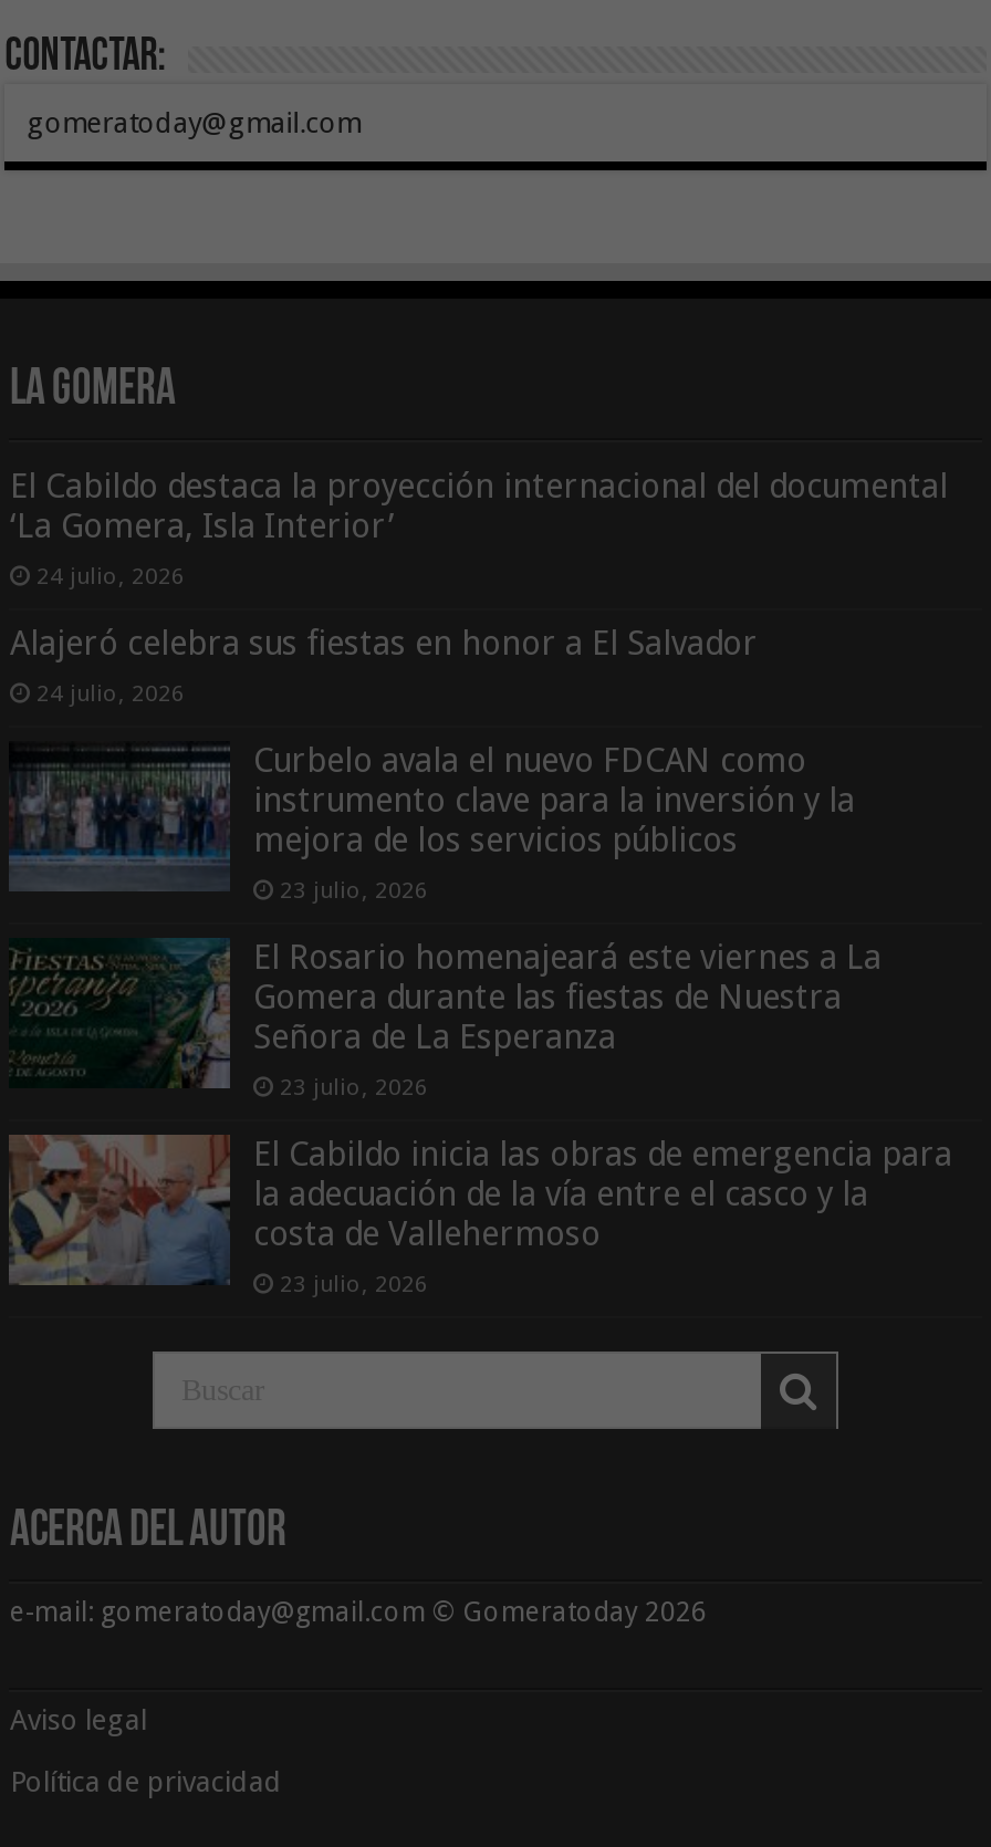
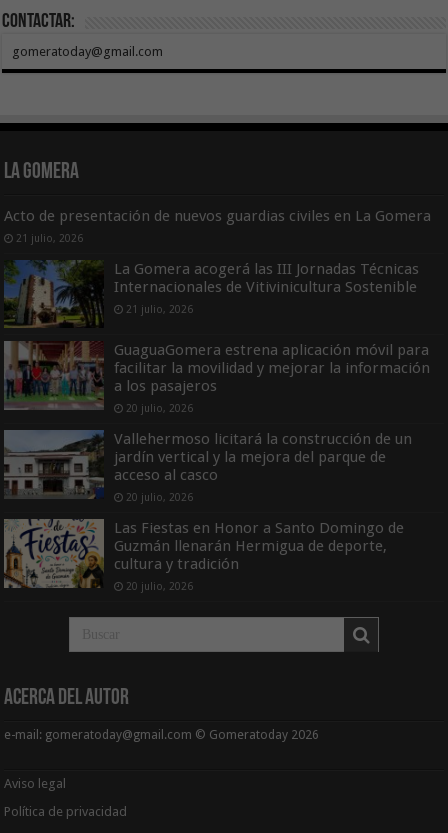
- El Cabildo destaca la proyección internacional del documental
- ‘La Gomera, Isla Interior’
- 24 julio, 2026
+ Acto de presentación de nuevos guardias civiles en La Gomera
+ 21 julio, 2026

- Alajeró celebra sus fiestas en honor a El Salvador
- 24 julio, 2026
+ La Gomera acogerá las III Jornadas Técnicas
+ Internacionales de Vitivinicultura Sostenible
+ 21 julio, 2026

- [image]
- Curbelo avala el nuevo FDCAN como
- instrumento clave para la inversión y la
- mejora de los servicios públicos
- 23 julio, 2026
+ [image]
+ GuaguaGomera estrena aplicación móvil para
+ facilitar la movilidad y mejorar la información
+ a los pasajeros
+ 20 julio, 2026

- [image]
- El Rosario homenajeará este viernes a La
- Gomera durante las fiestas de Nuestra
- Señora de La Esperanza
- 23 julio, 2026
+ [image]
+ Vallehermoso licitará la construcción de un
+ jardín vertical y la mejora del parque de
+ acceso al casco
+ 20 julio, 2026

- [image]
- El Cabildo inicia las obras de emergencia para
- la adecuación de la vía entre el casco y la
- costa de Vallehermoso
- 23 julio, 2026
+ [image]
+ Las Fiestas en Honor a Santo Domingo de
+ Guzmán llenarán Hermigua de deporte,
+ cultura y tradición
+ 20 julio, 2026
